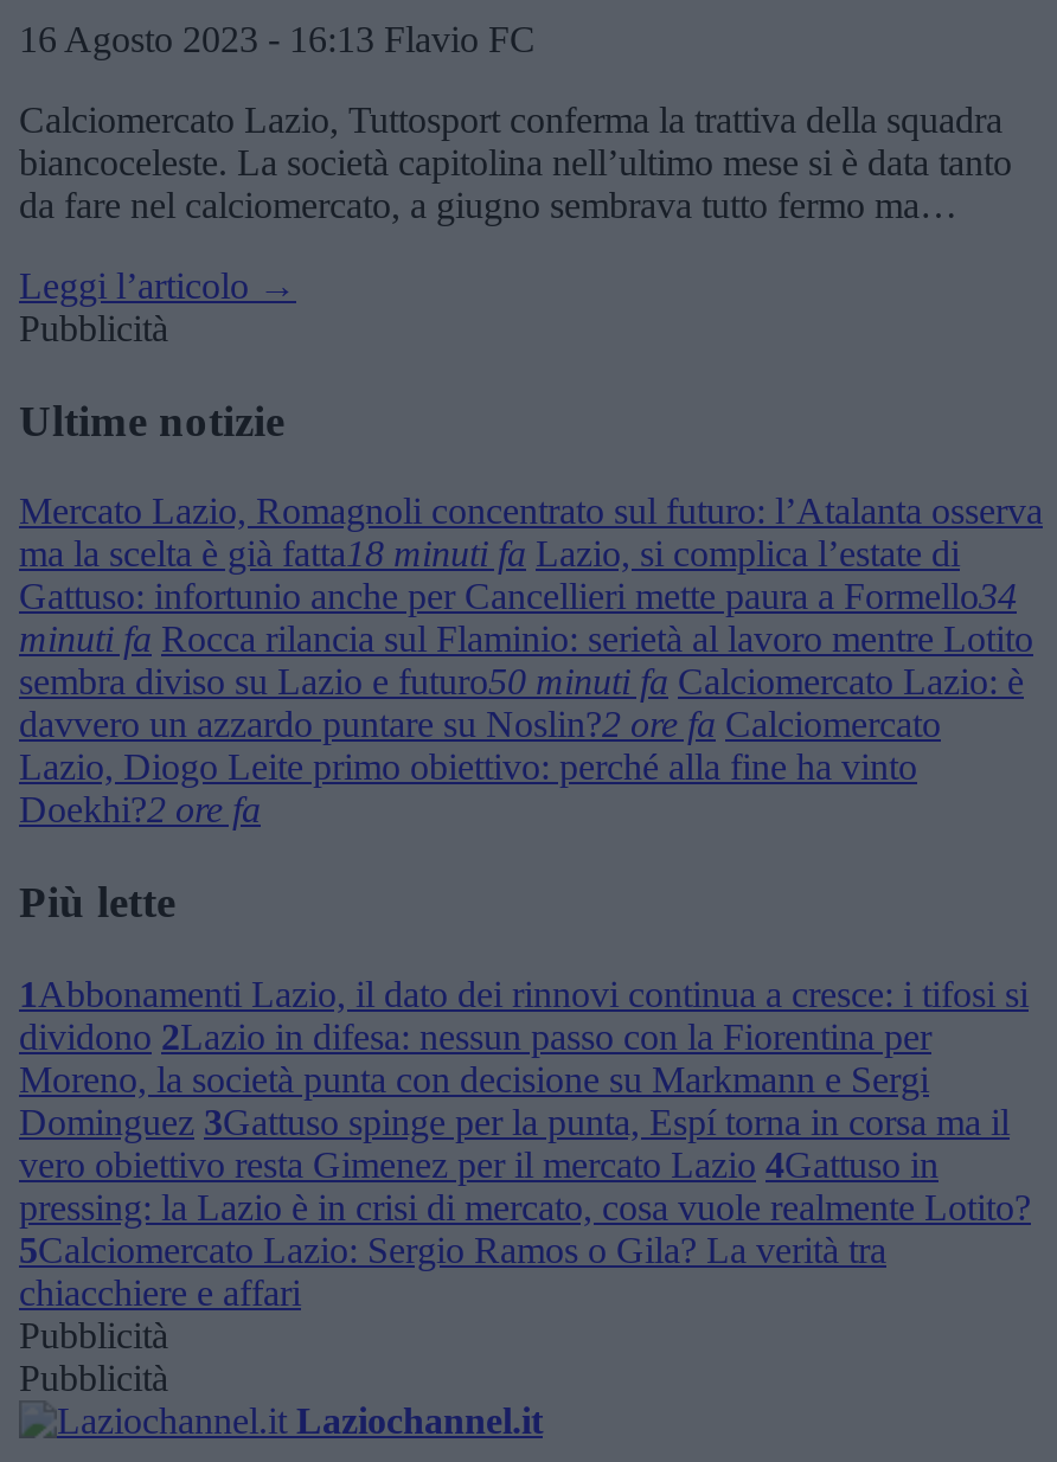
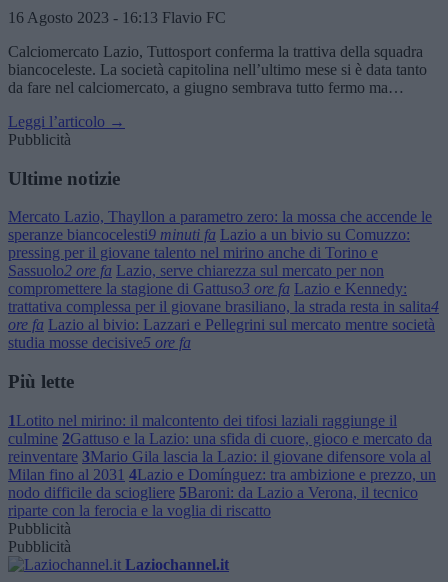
- Mercato Lazio, Romagnoli concentrato sul futuro: l’Atalanta osserva
- ma la scelta è già fatta18 minuti fa Lazio, si complica l’estate di
- Gattuso: infortunio anche per Cancellieri mette paura a Formello34
- minuti fa Rocca rilancia sul Flaminio: serietà al lavoro mentre Lotito
- sembra diviso su Lazio e futuro50 minuti fa Calciomercato Lazio: è
- davvero un azzardo puntare su Noslin?2 ore fa Calciomercato
- Lazio, Diogo Leite primo obiettivo: perché alla fine ha vinto
- Doekhi?2 ore fa
+ Mercato Lazio, Thayllon a parametro zero: la mossa che accende le
+ speranze biancocelesti9 minuti fa Lazio a un bivio su Comuzzo:
+ pressing per il giovane talento nel mirino anche di Torino e
+ Sassuolo2 ore fa Lazio, serve chiarezza sul mercato per non
+ compromettere la stagione di Gattuso3 ore fa Lazio e Kennedy:
+ trattativa complessa per il giovane brasiliano, la strada resta in salita4
+ ore fa Lazio al bivio: Lazzari e Pellegrini sul mercato mentre società
+ studia mosse decisive5 ore fa

- 1 Abbonamenti Lazio, il dato dei rinnovi continua a cresce: i tifosi si
- dividono 2Lazio in difesa: nessun passo con la Fiorentina per
- Moreno, la società punta con decisione su Markmann e Sergi
- Dominguez 3Gattuso spinge per la punta, Espí torna in corsa ma il
- vero obiettivo resta Gimenez per il mercato Lazio 4Gattuso in
- pressing: la Lazio è in crisi di mercato, cosa vuole realmente Lotito?
- 5Calciomercato Lazio: Sergio Ramos o Gila? La verità tra
- chiacchiere e affari
+ 1 Lotito nel mirino: il malcontento dei tifosi laziali raggiunge il
+ culmine 2Gattuso e la Lazio: una sfida di cuore, gioco e mercato da
+ reinventare 3Mario Gila lascia la Lazio: il giovane difensore vola al
+ Milan fino al 2031 4Lazio e Domínguez: tra ambizione e prezzo, un
+ nodo difficile da sciogliere 5Baroni: da Lazio a Verona, il tecnico
+ riparte con la ferocia e la voglia di riscatto
